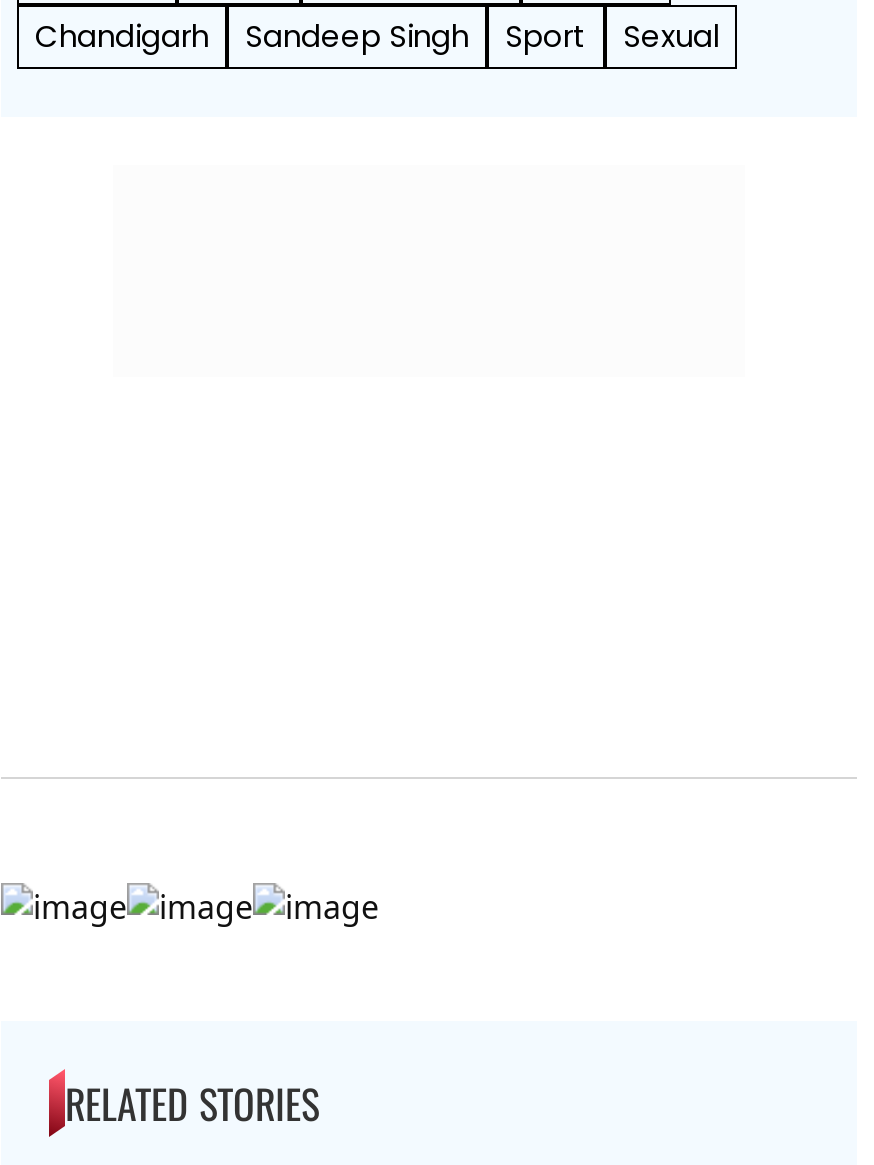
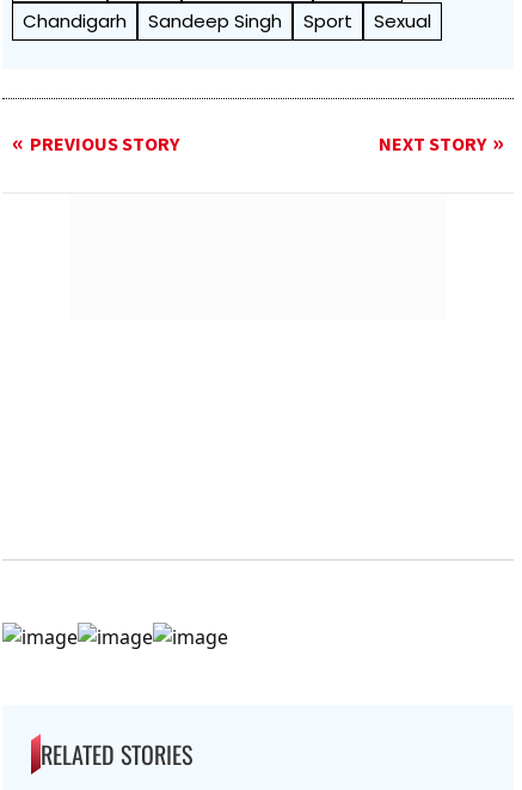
+ PREVIOUS STORY
+ NEXT STORY
